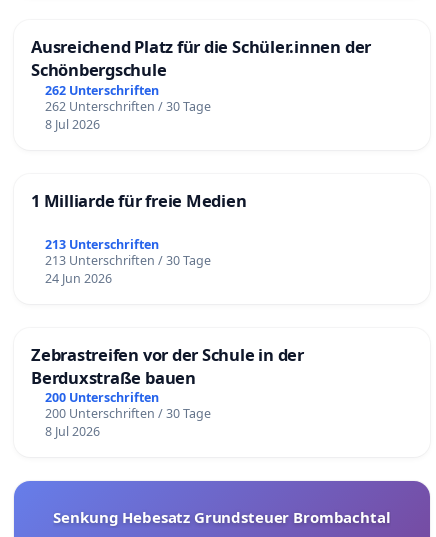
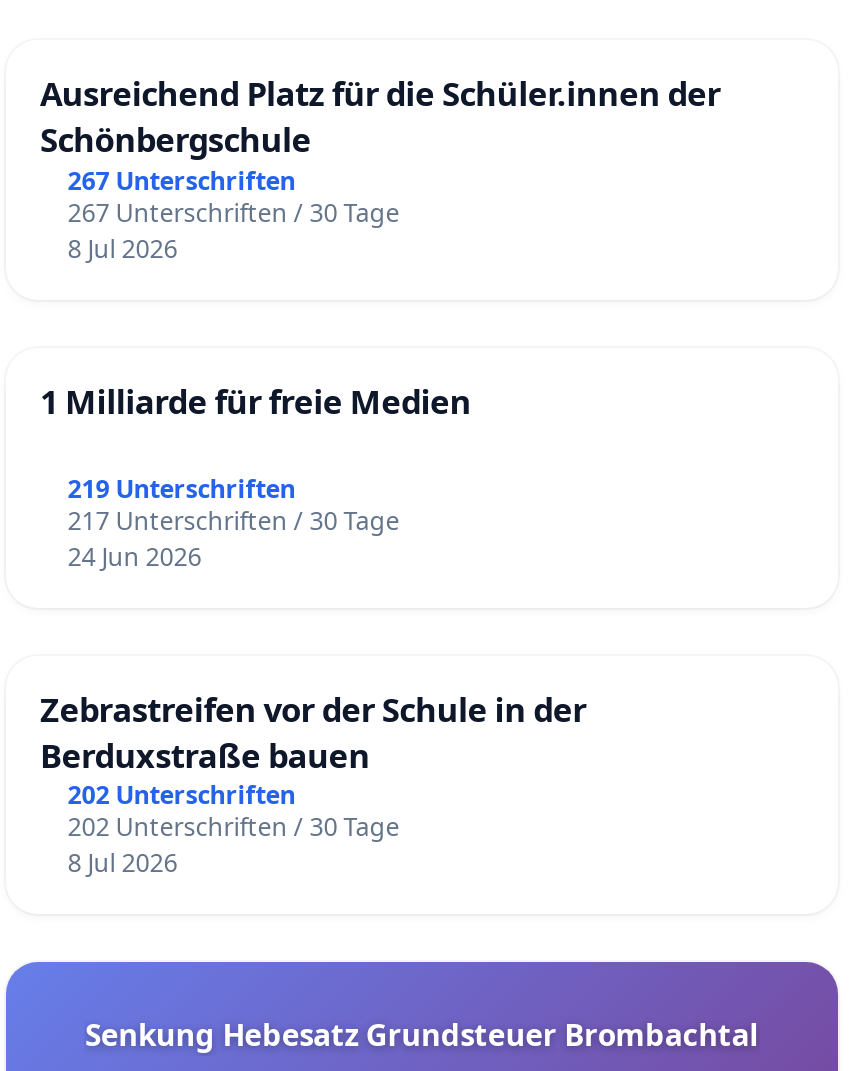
- 262 Unterschriften
+ 267 Unterschriften

- 262 Unterschriften / 30 Tage
+ 267 Unterschriften / 30 Tage

- 213 Unterschriften
+ 219 Unterschriften

- 213 Unterschriften / 30 Tage
+ 217 Unterschriften / 30 Tage

- 200 Unterschriften
+ 202 Unterschriften

- 200 Unterschriften / 30 Tage
+ 202 Unterschriften / 30 Tage
